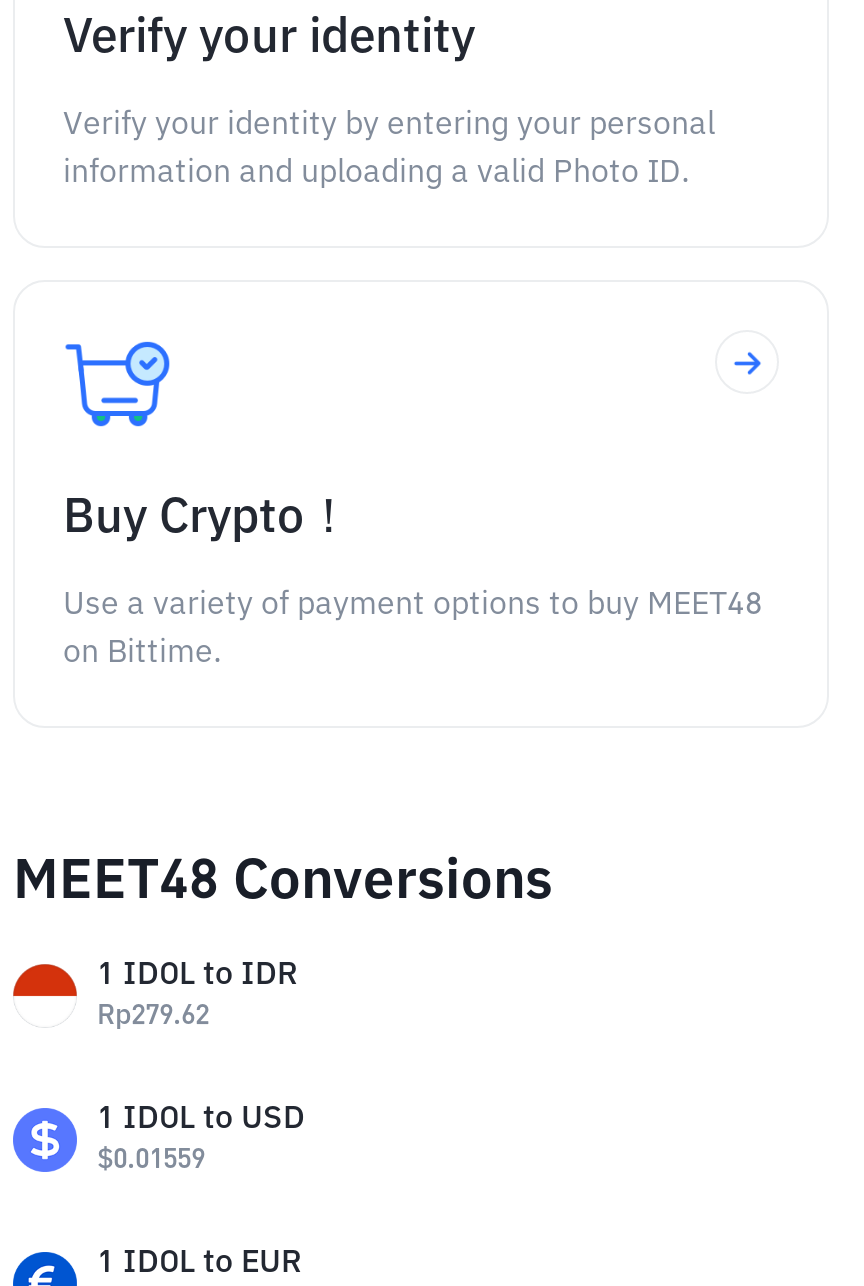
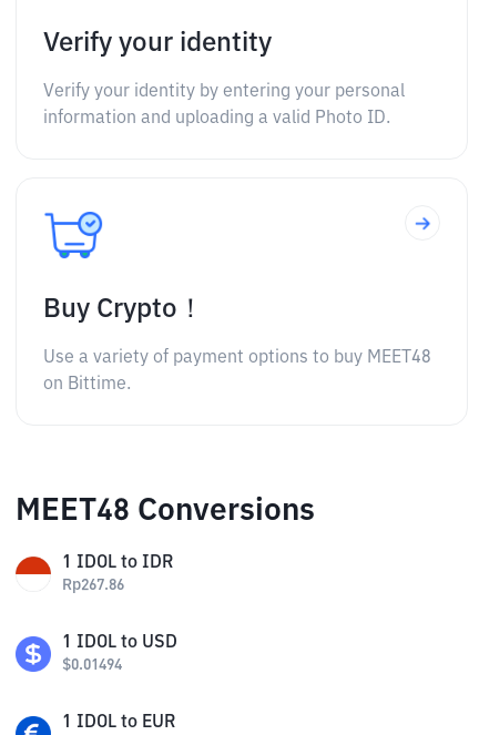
- Rp279.62
+ Rp267.86

- $0.01559
+ $0.01494
